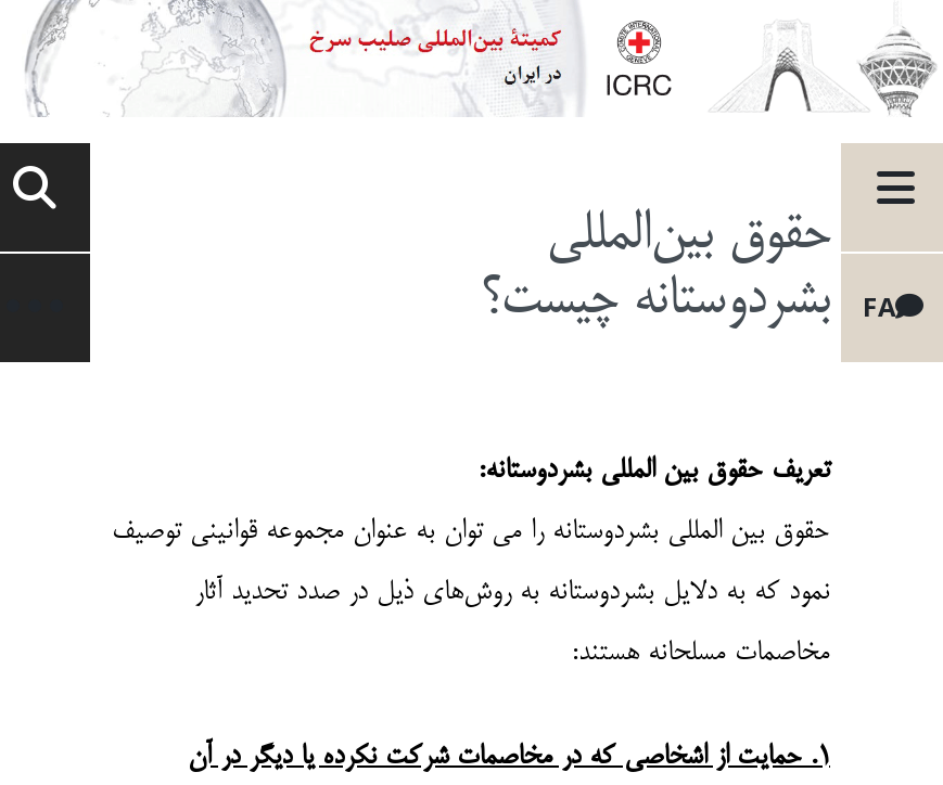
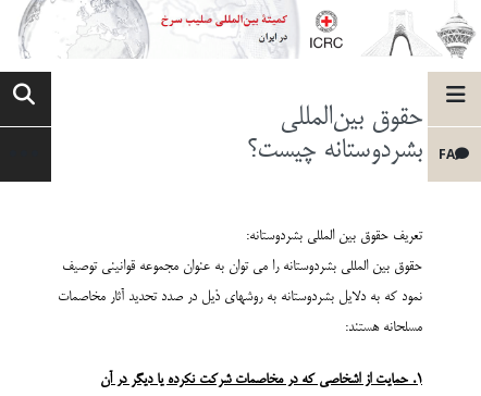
- نمود که به دلایل بشردوستانه به روش‌های ذیل در صدد تحدید آثار
+ نمود که به دلایل بشردوستانه به روشهای ذیل در صدد تحدید آثار مخاصمات

- مخاصمات مسلحانه هستند:
+ مسلحانه هستند:
